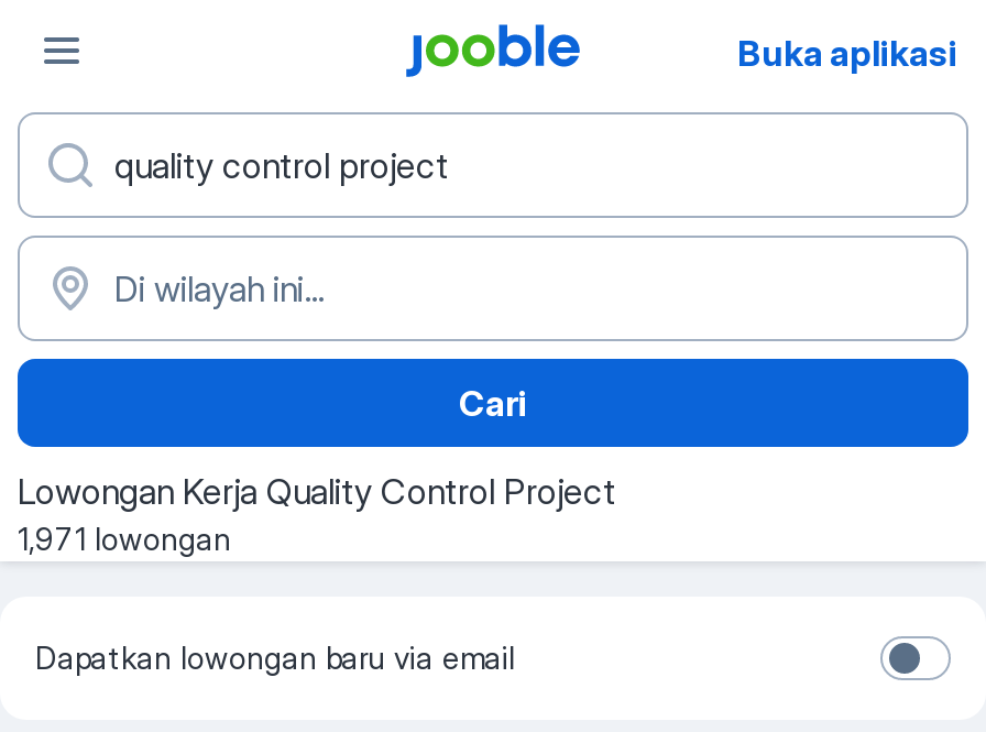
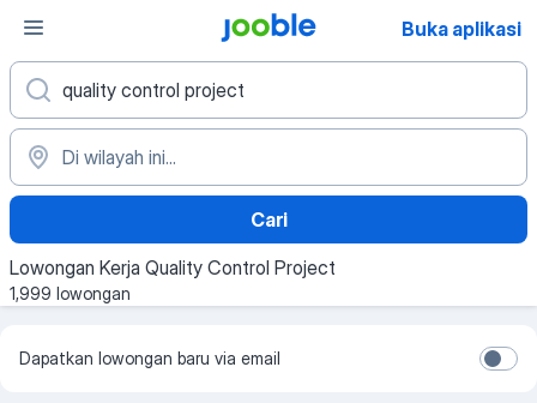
- 1,971 lowongan
+ 1,999 lowongan
